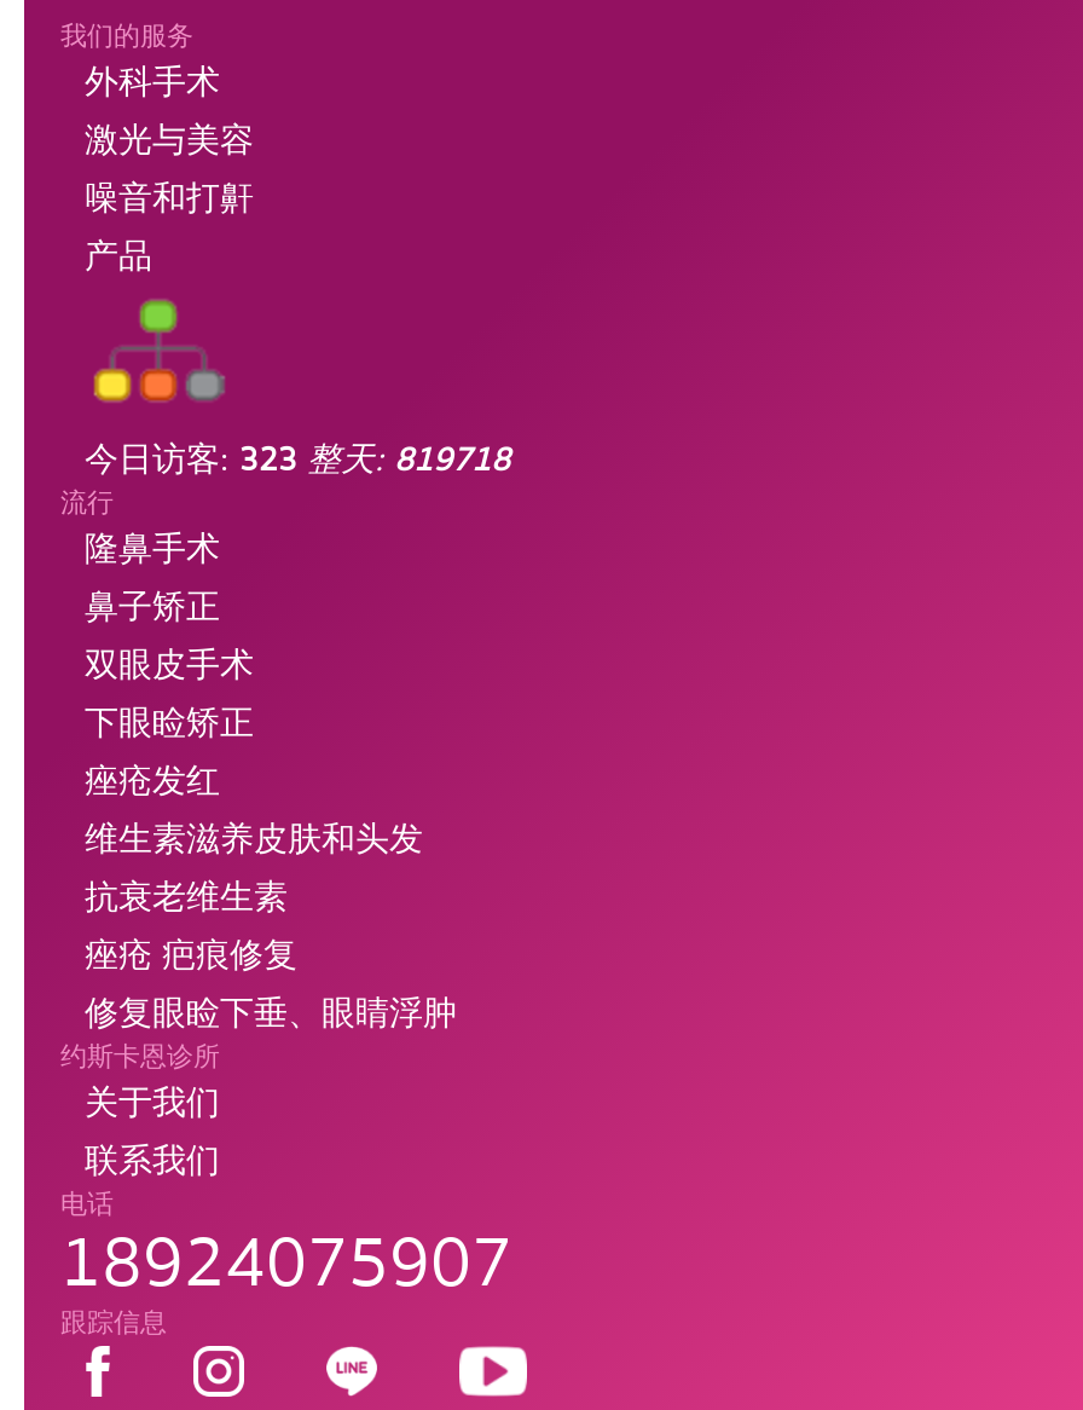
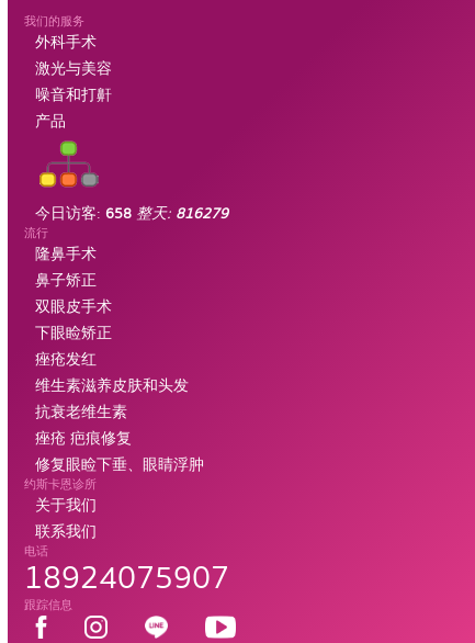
- 今日访客: 323整天: 819718
+ 今日访客: 658整天: 816279
